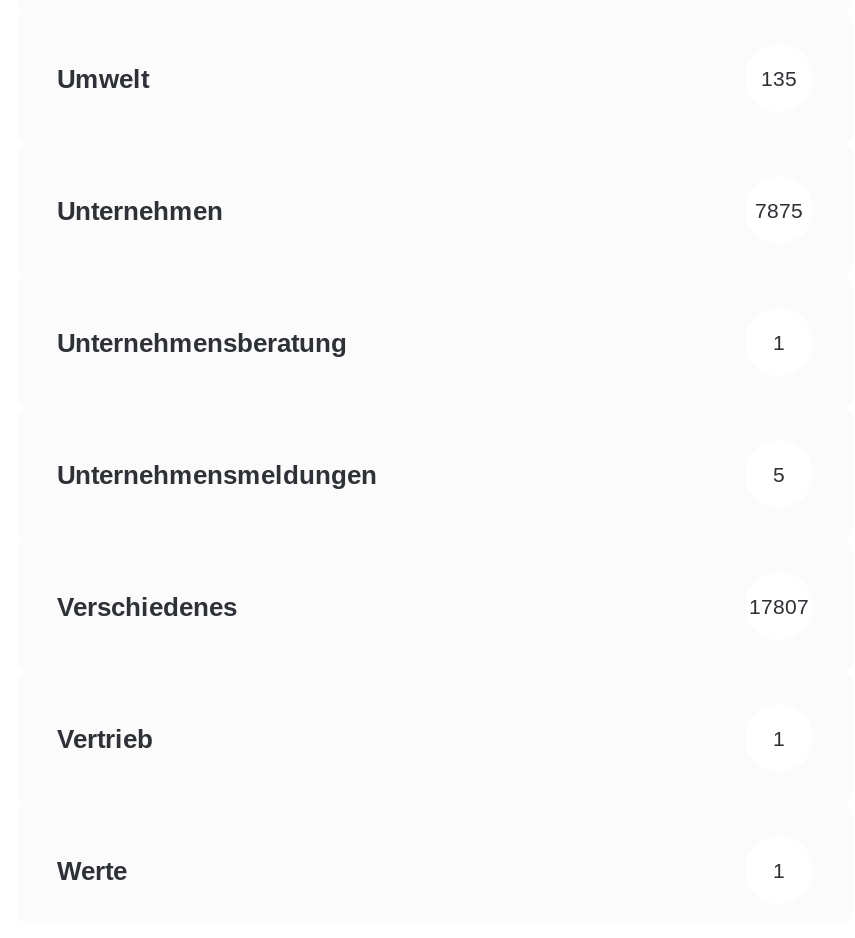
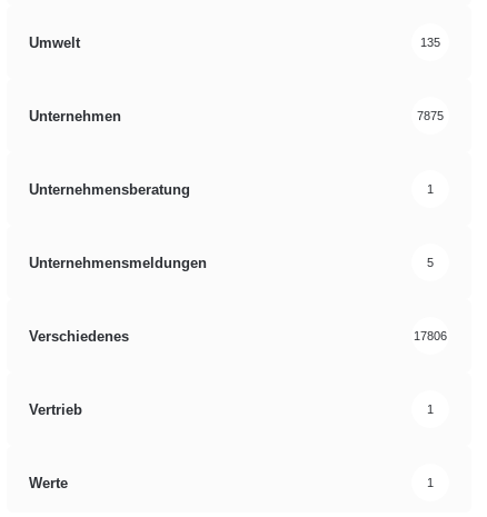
- 17807
+ 17806
